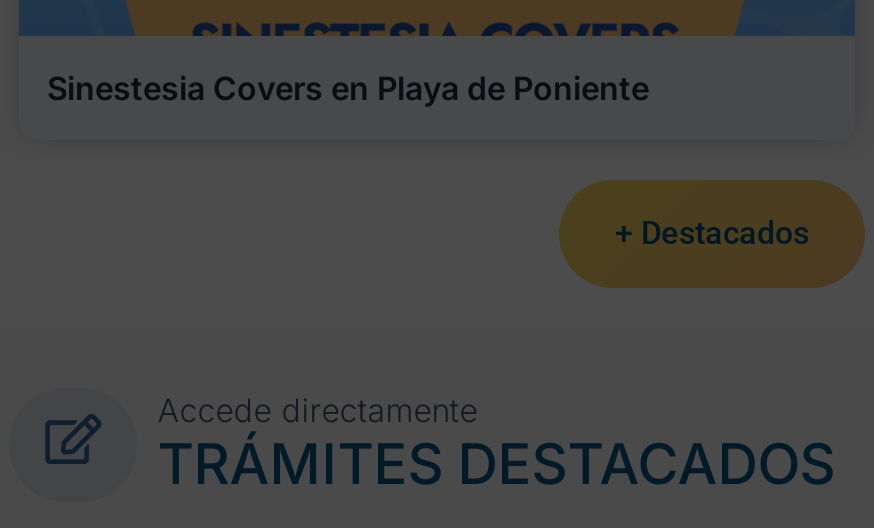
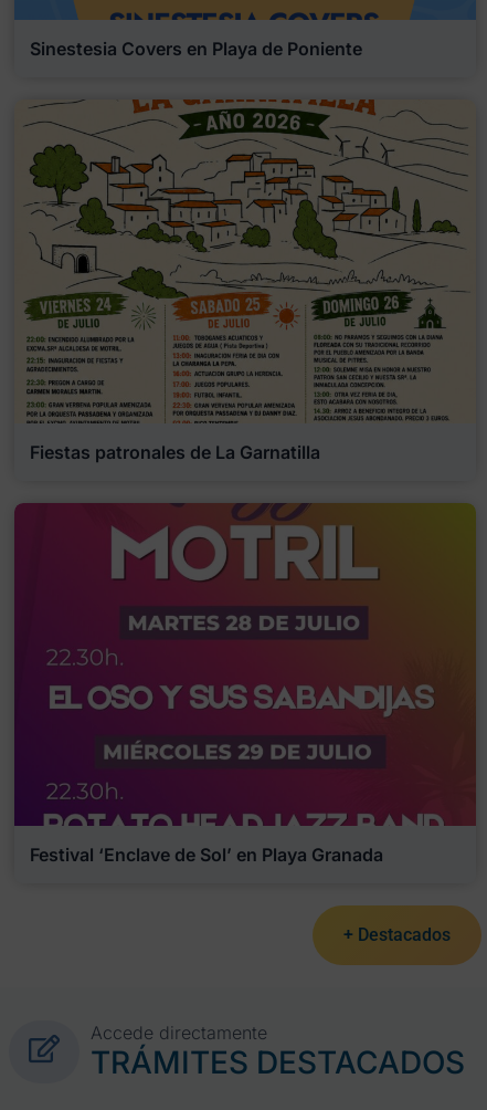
+ [image]
+ Festival ‘Enclave de Sol’ en Playa Granada

+ [image]
+ Fiestas patronales de La Garnatilla
